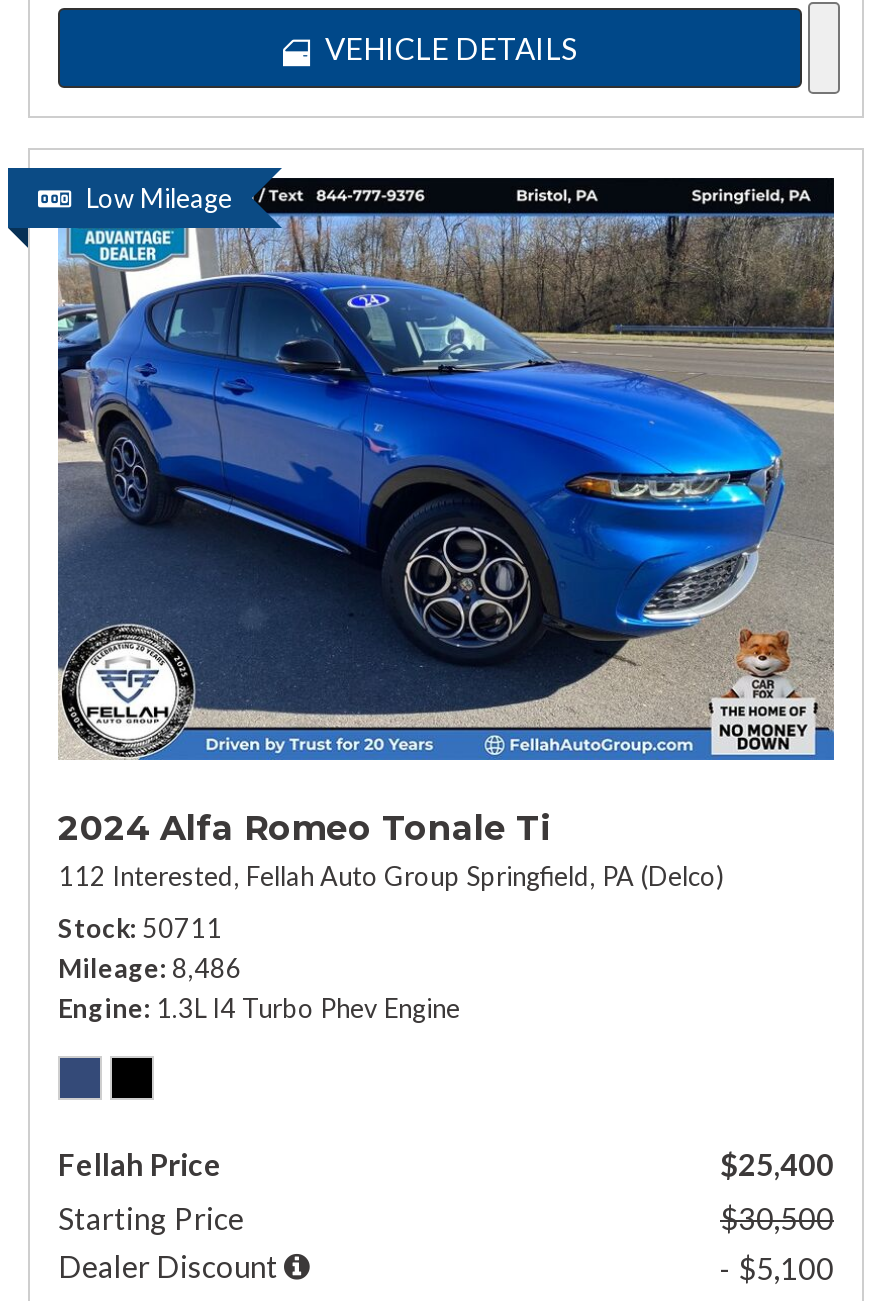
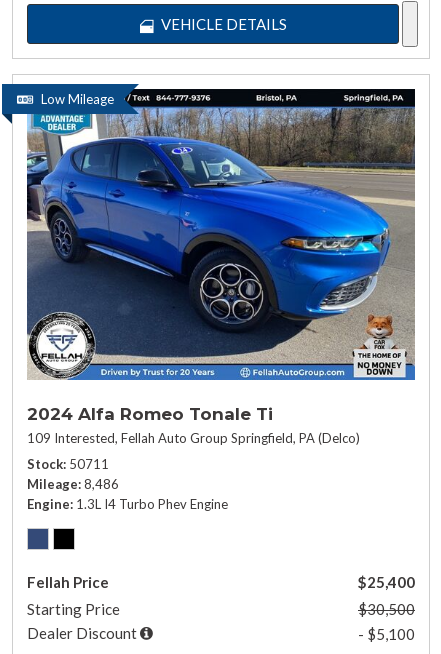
- 112 Interested, Fellah Auto Group Springfield, PA (Delco)
+ 109 Interested, Fellah Auto Group Springfield, PA (Delco)
